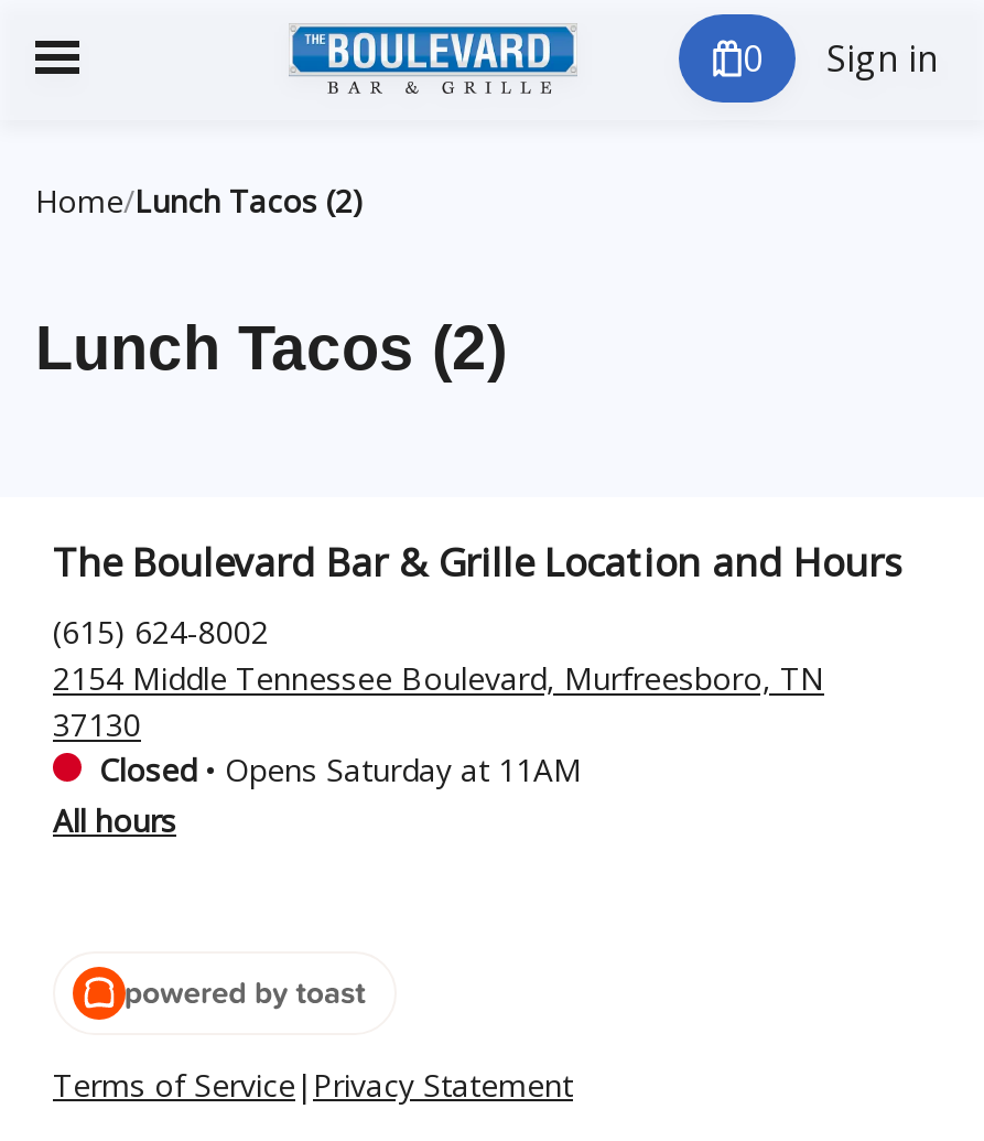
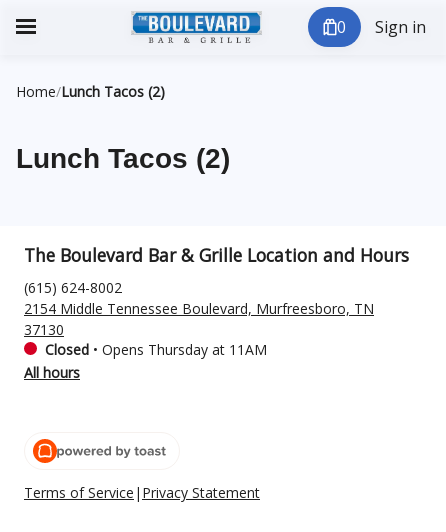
- Closed • Opens Saturday at 11AM
+ Closed • Opens Thursday at 11AM
